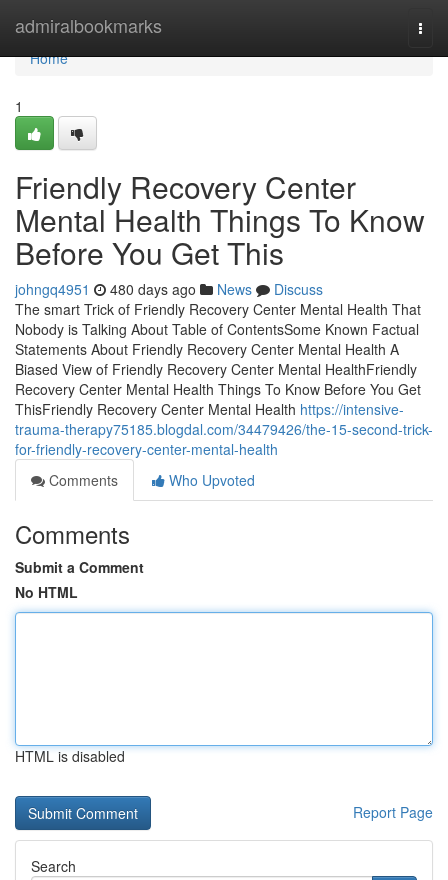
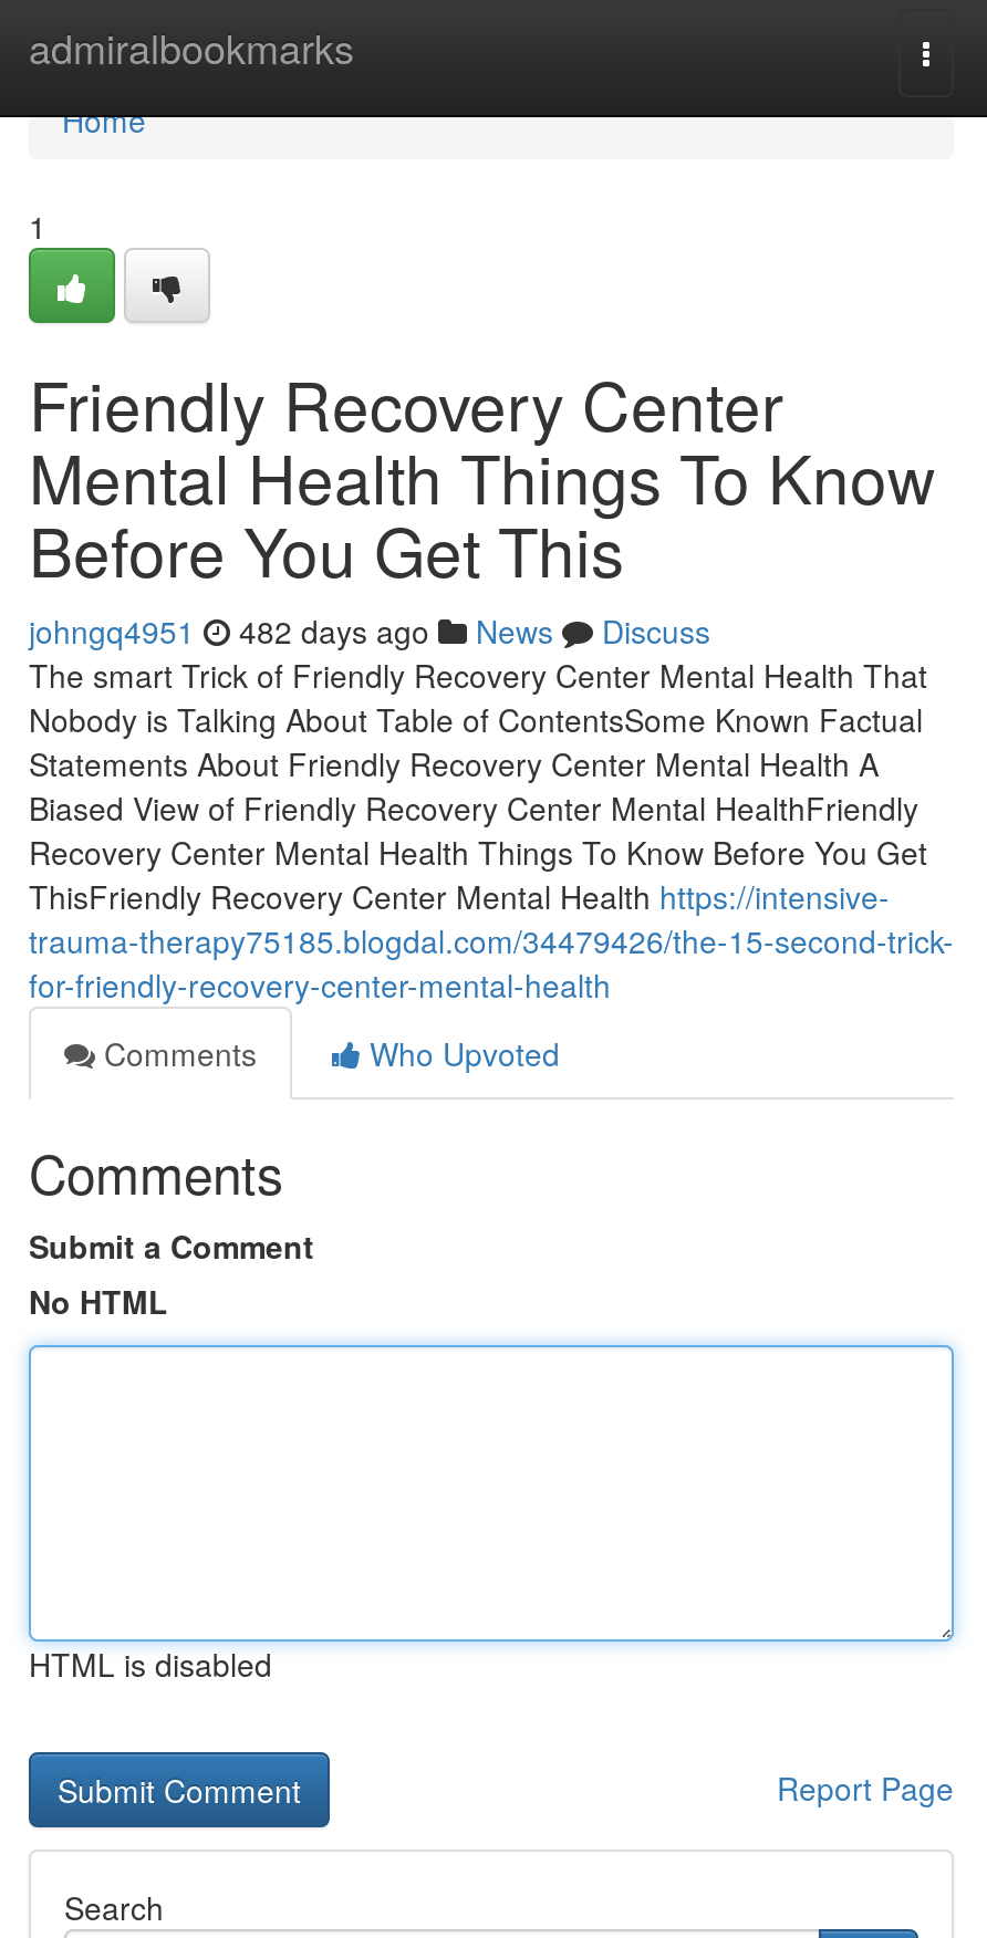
- johngq4951 480 days ago News Discuss
+ johngq4951 482 days ago News Discuss
